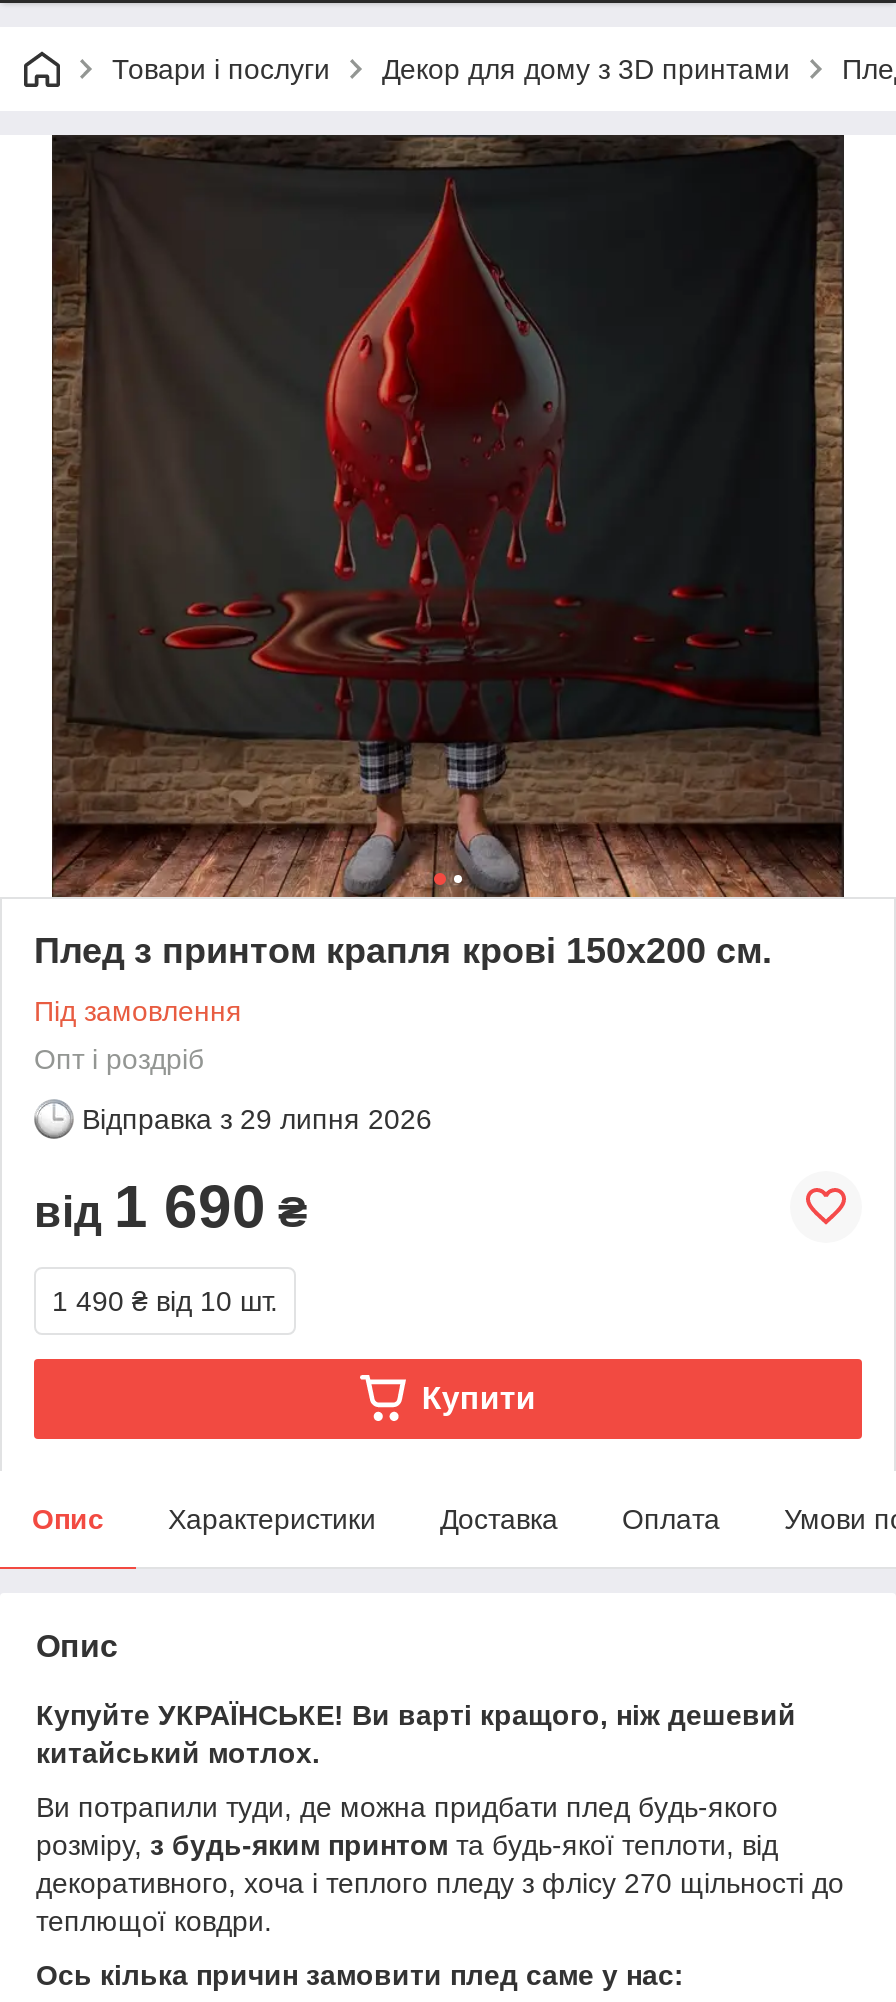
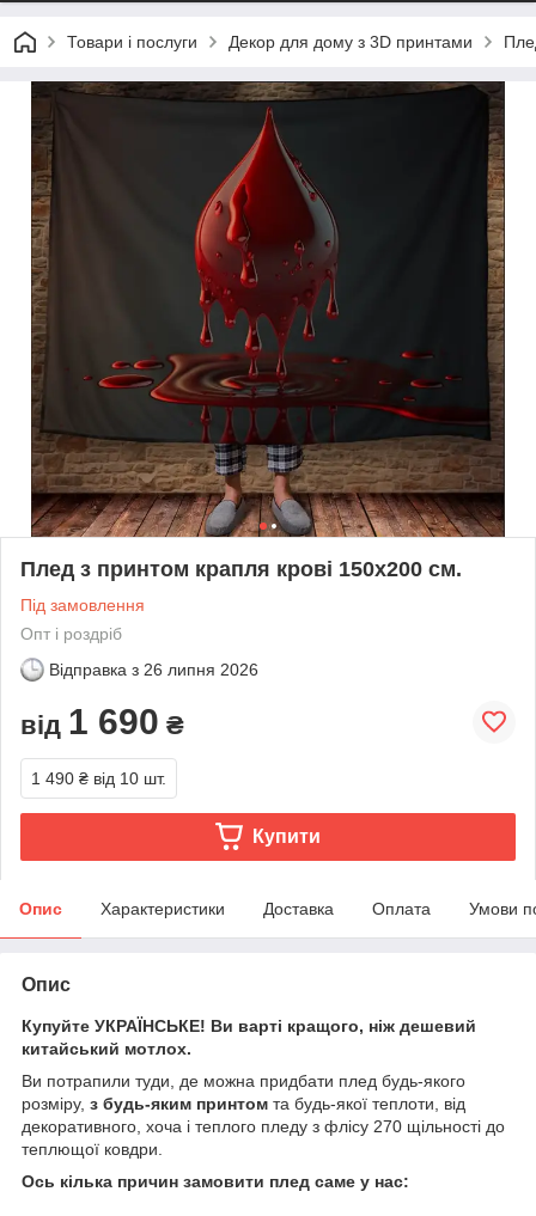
- Відправка з 29 липня 2026
+ Відправка з 26 липня 2026
